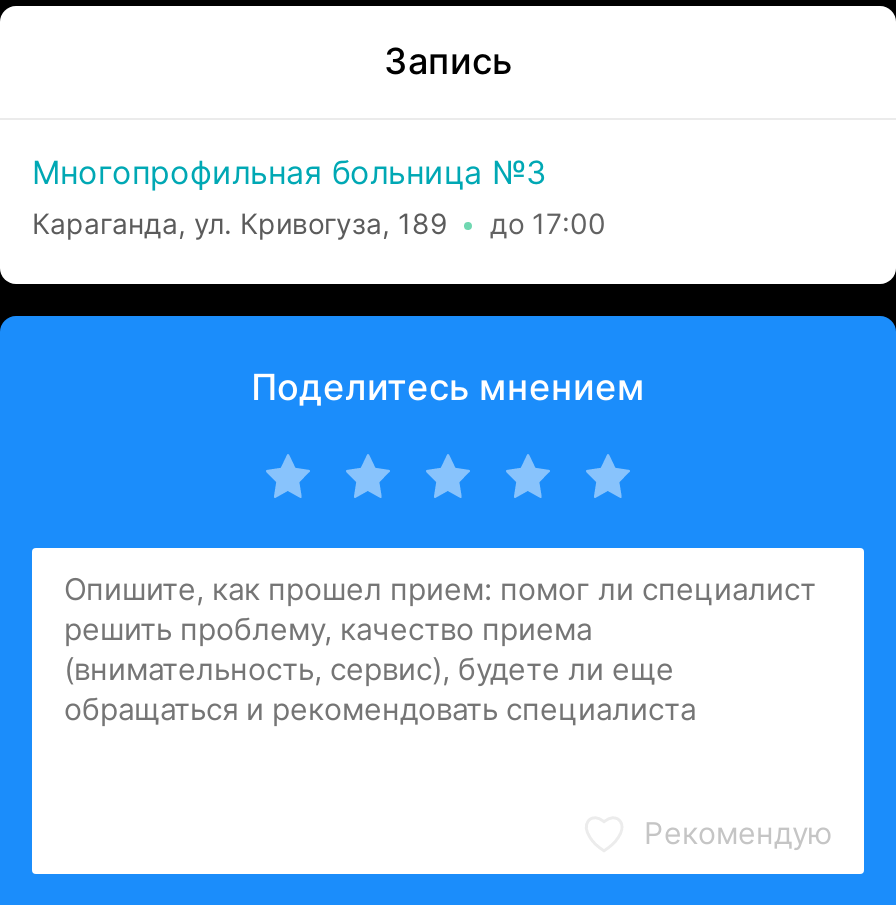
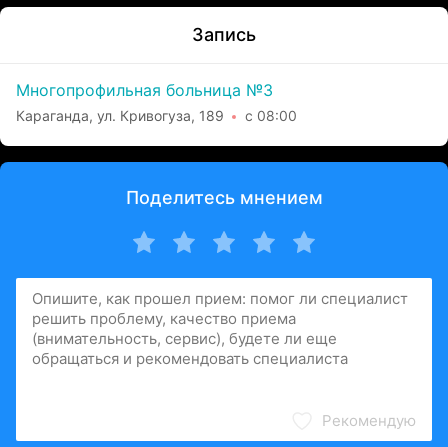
- Караганда, ул. Кривогуза, 189 до 17:00
+ Караганда, ул. Кривогуза, 189 с 08:00
